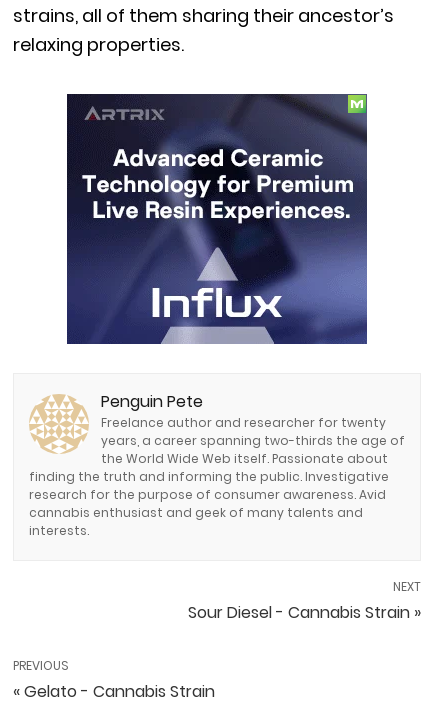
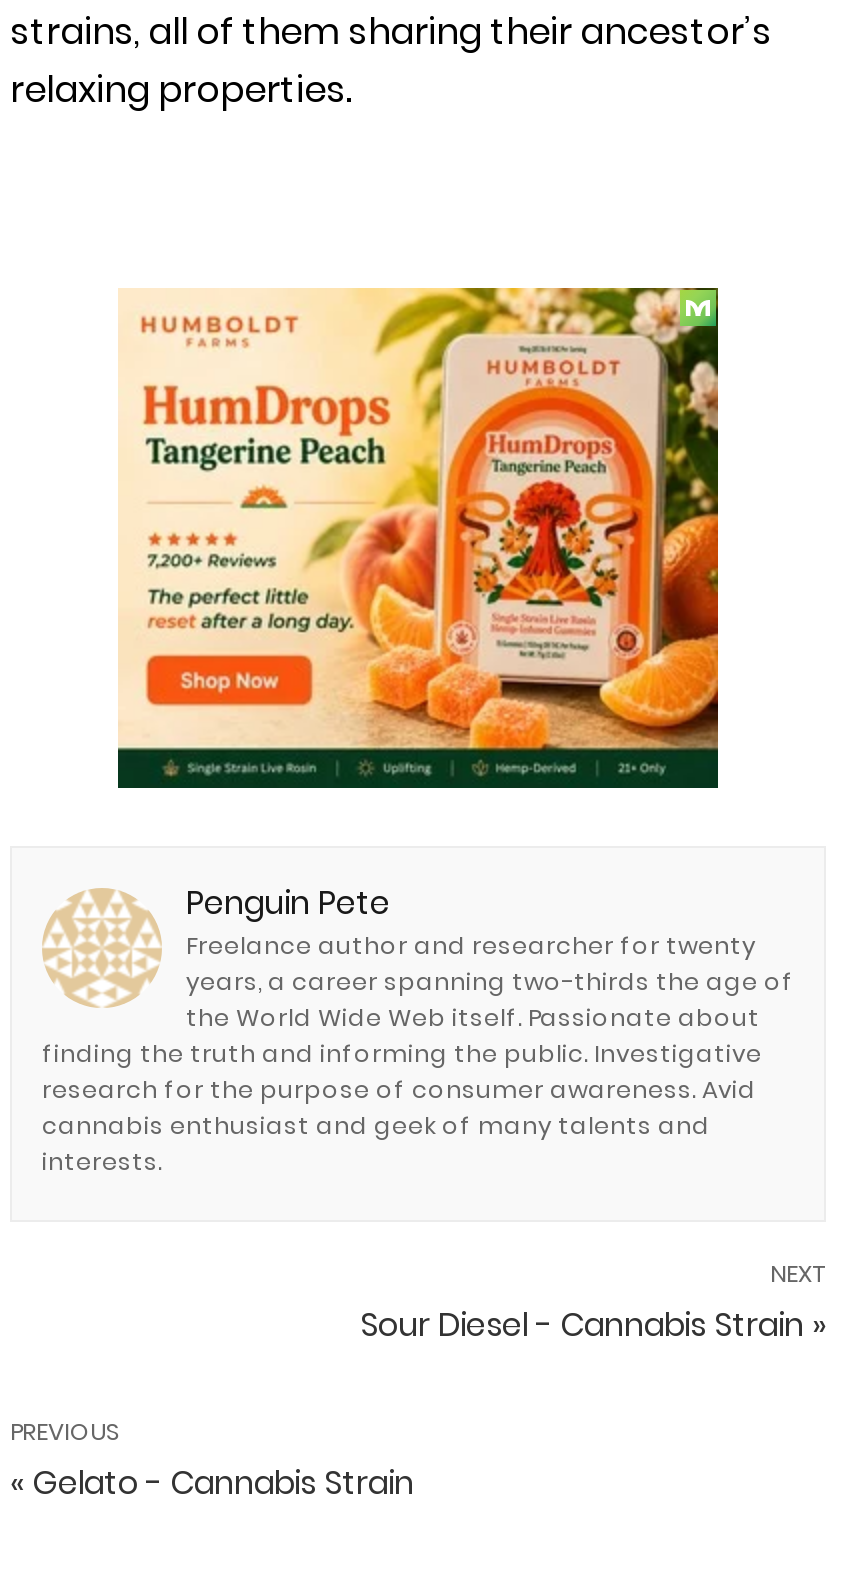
- [image]
+ [image]
